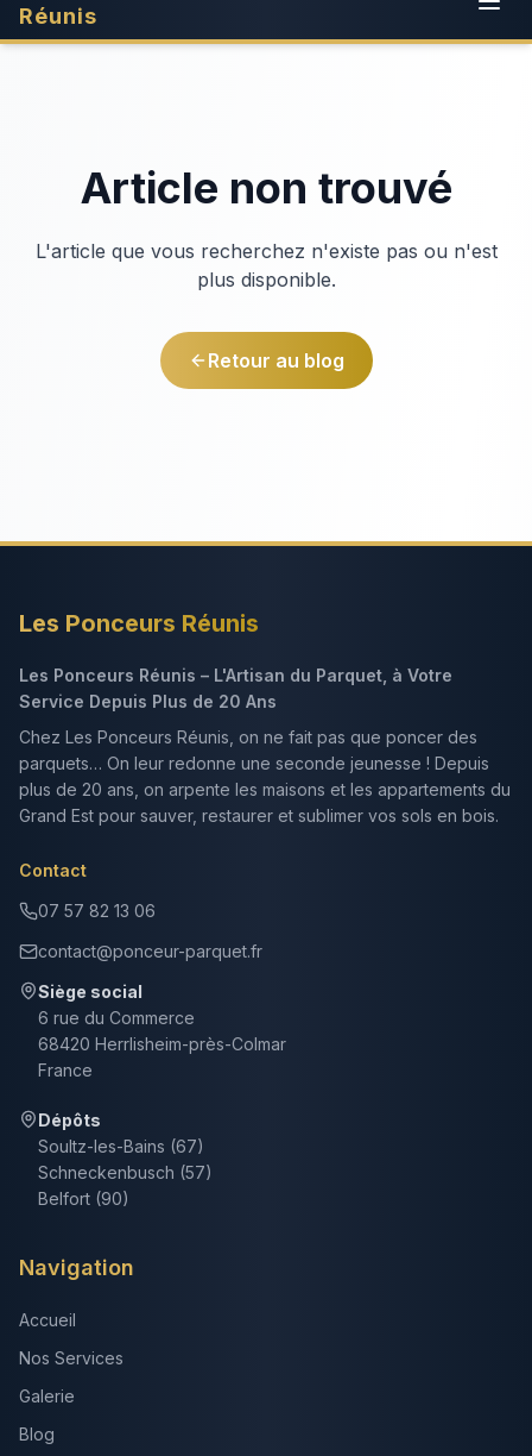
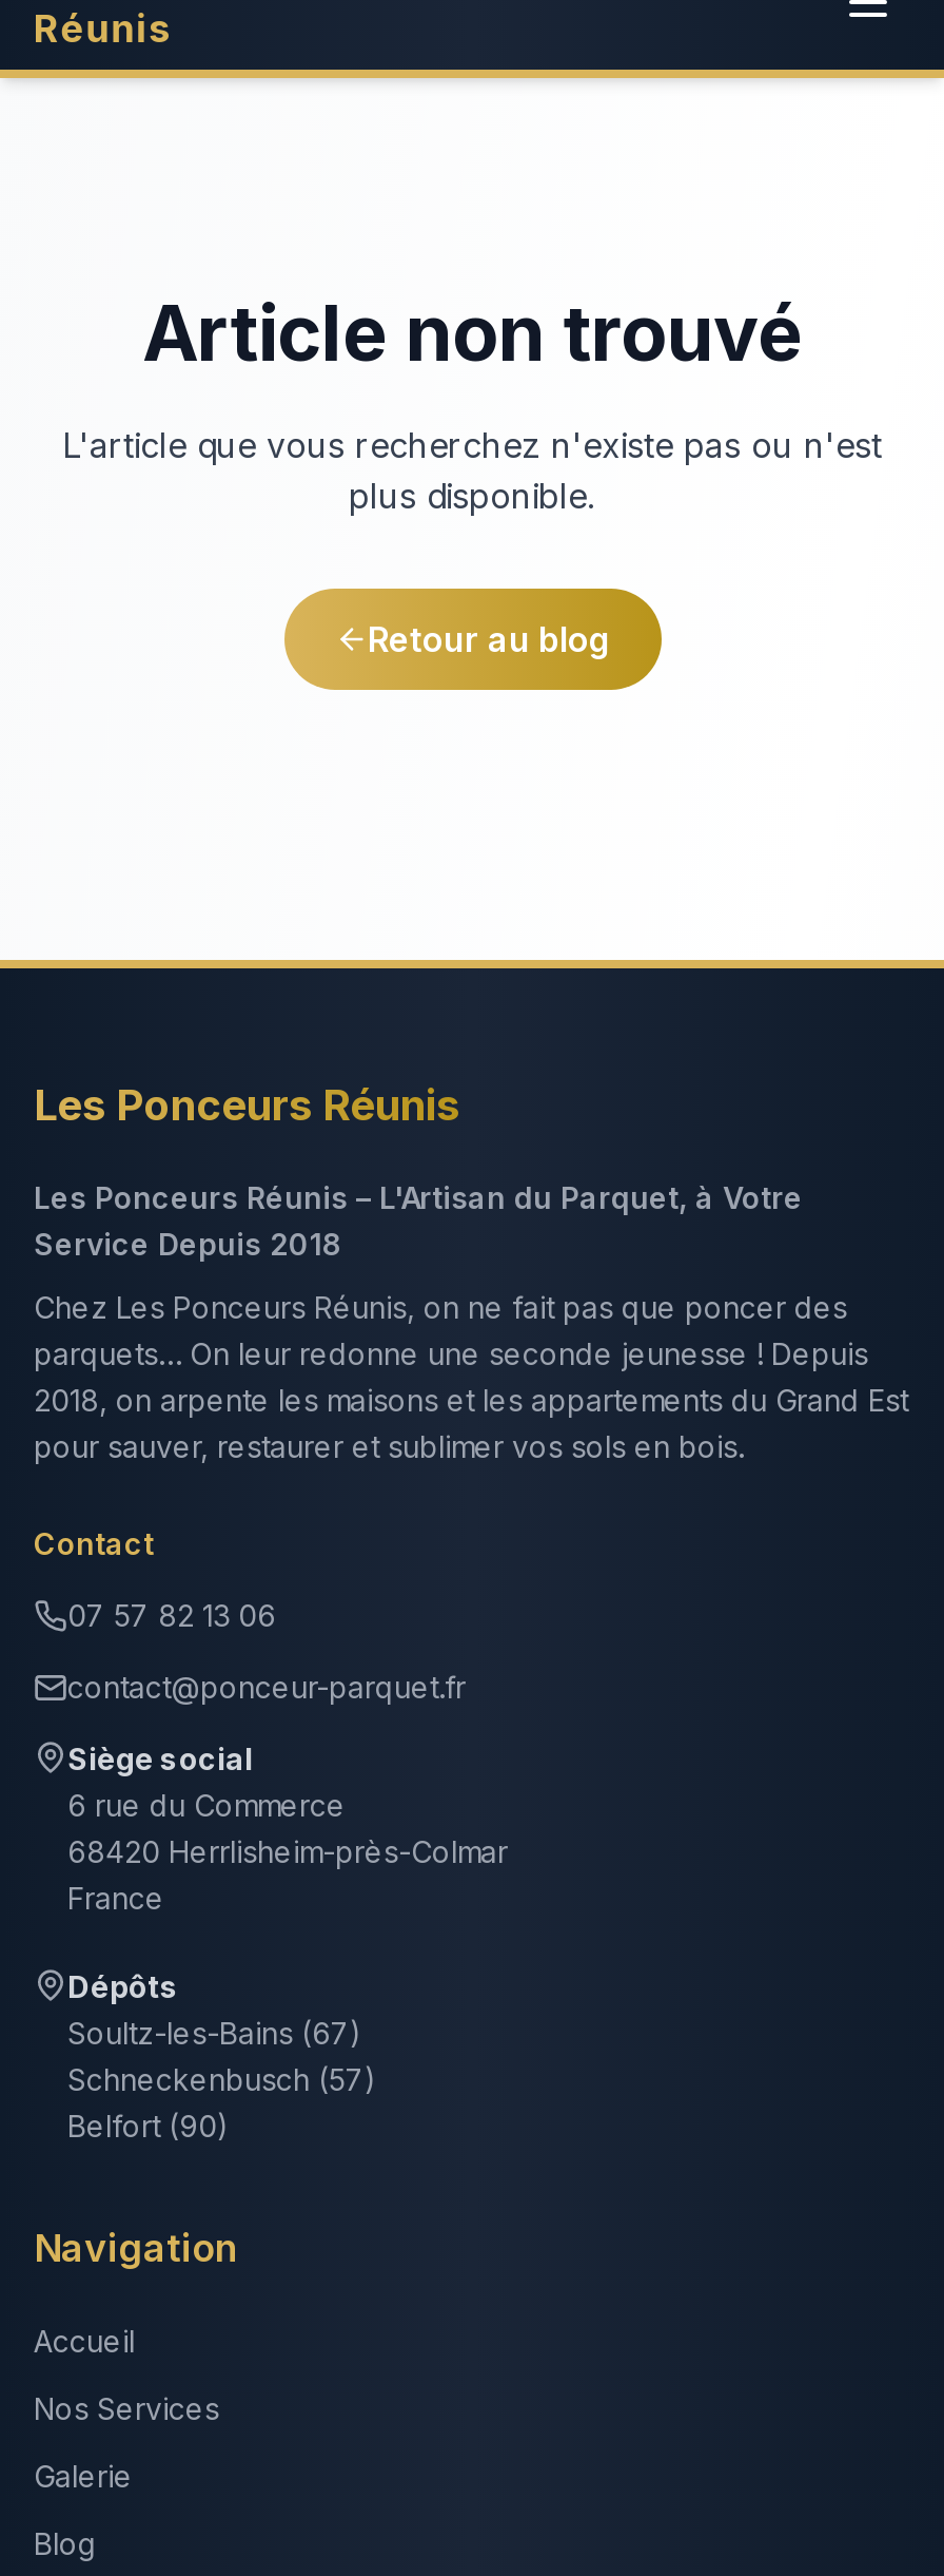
- Service Depuis Plus de 20 Ans
+ Service Depuis 2018

- plus de 20 ans, on arpente les maisons et les appartements du
- Grand Est pour sauver, restaurer et sublimer vos sols en bois.
+ 2018, on arpente les maisons et les appartements du Grand Est
+ pour sauver, restaurer et sublimer vos sols en bois.
